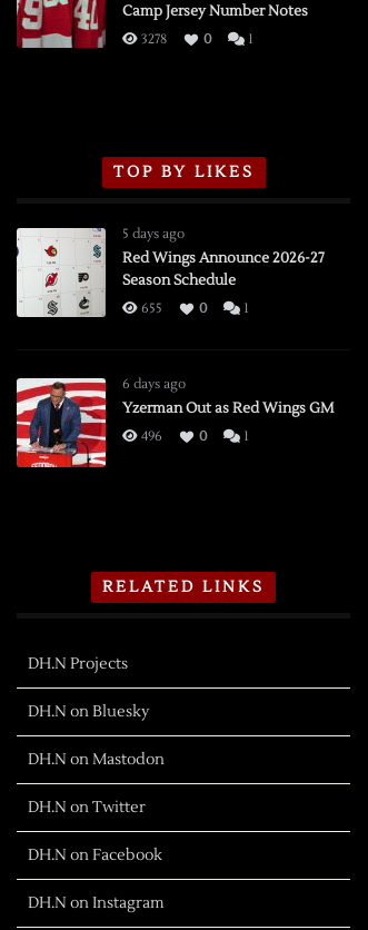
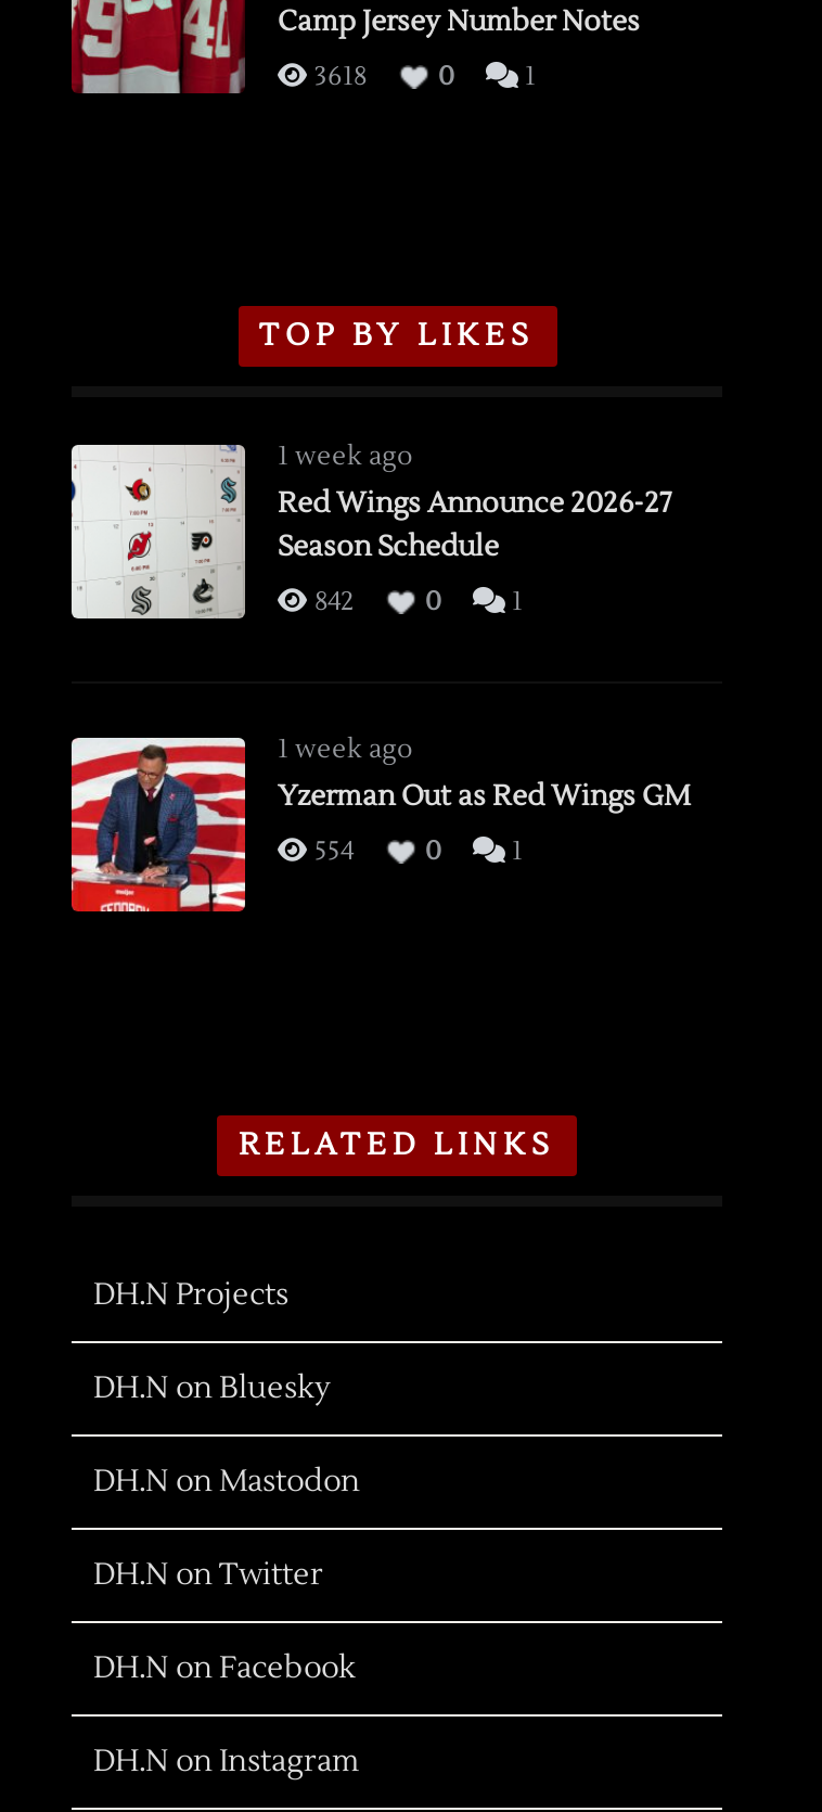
- 3278
+ 3618

- 5 days ago
+ 1 week ago

- 655
+ 842

- 6 days ago
+ 1 week ago

- 496
+ 554
